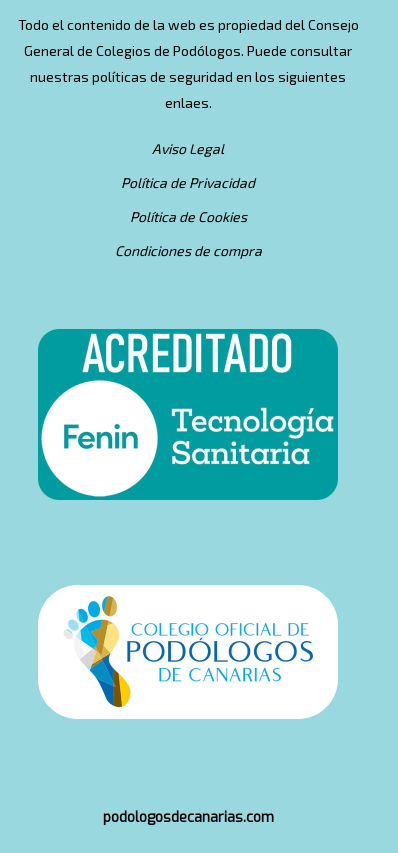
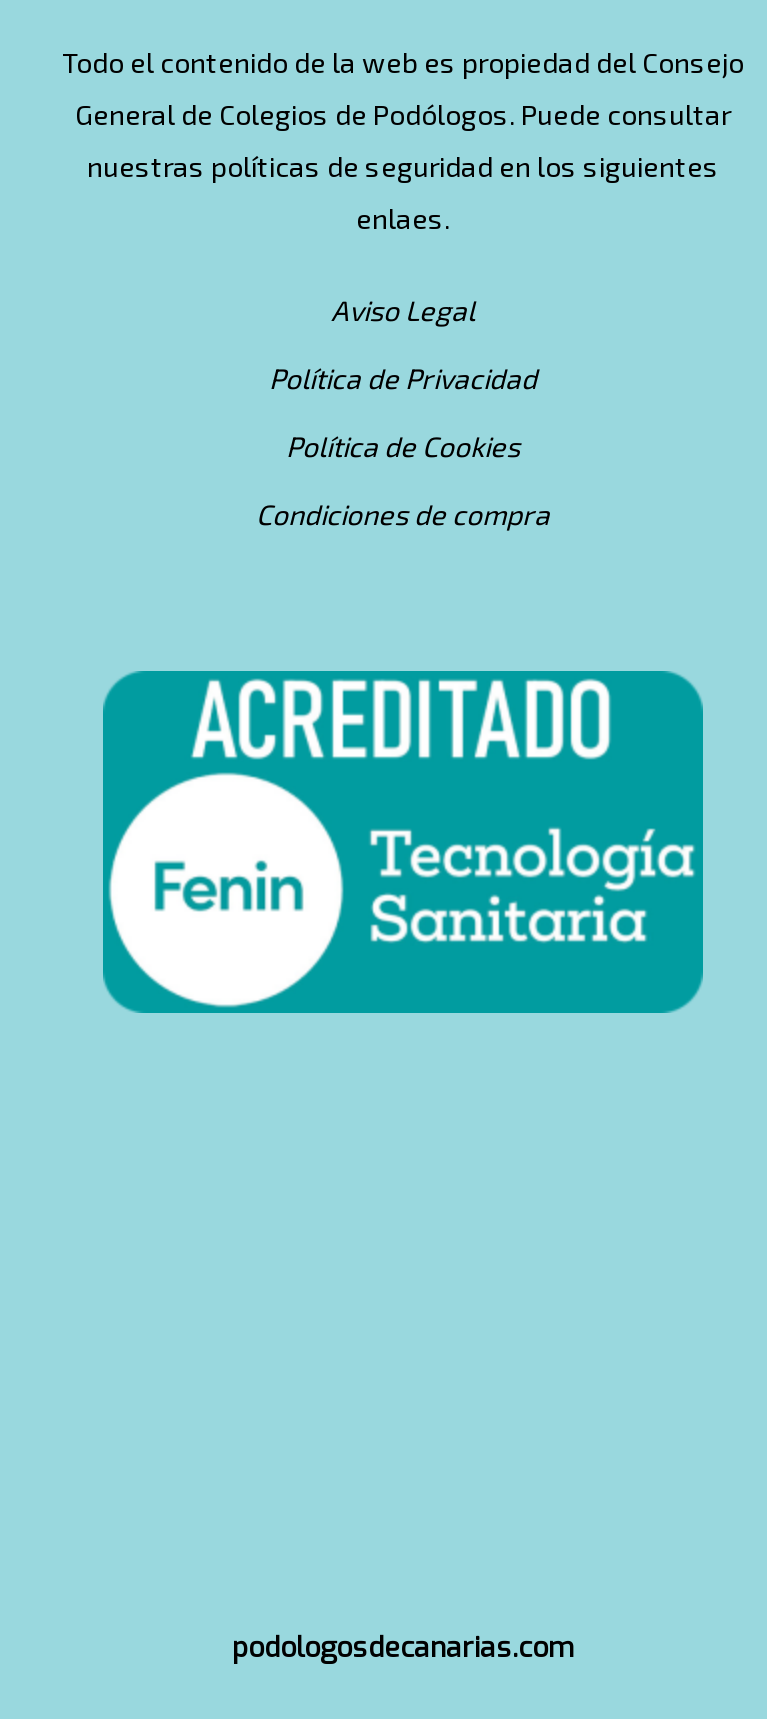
- [image]
